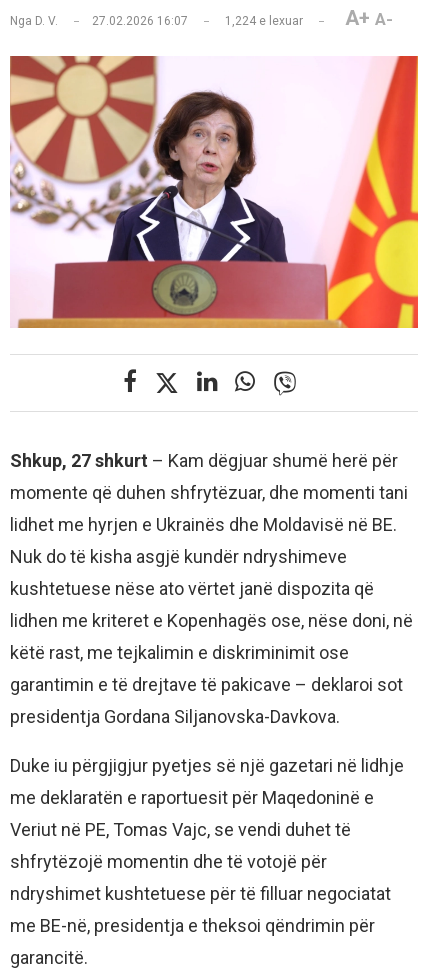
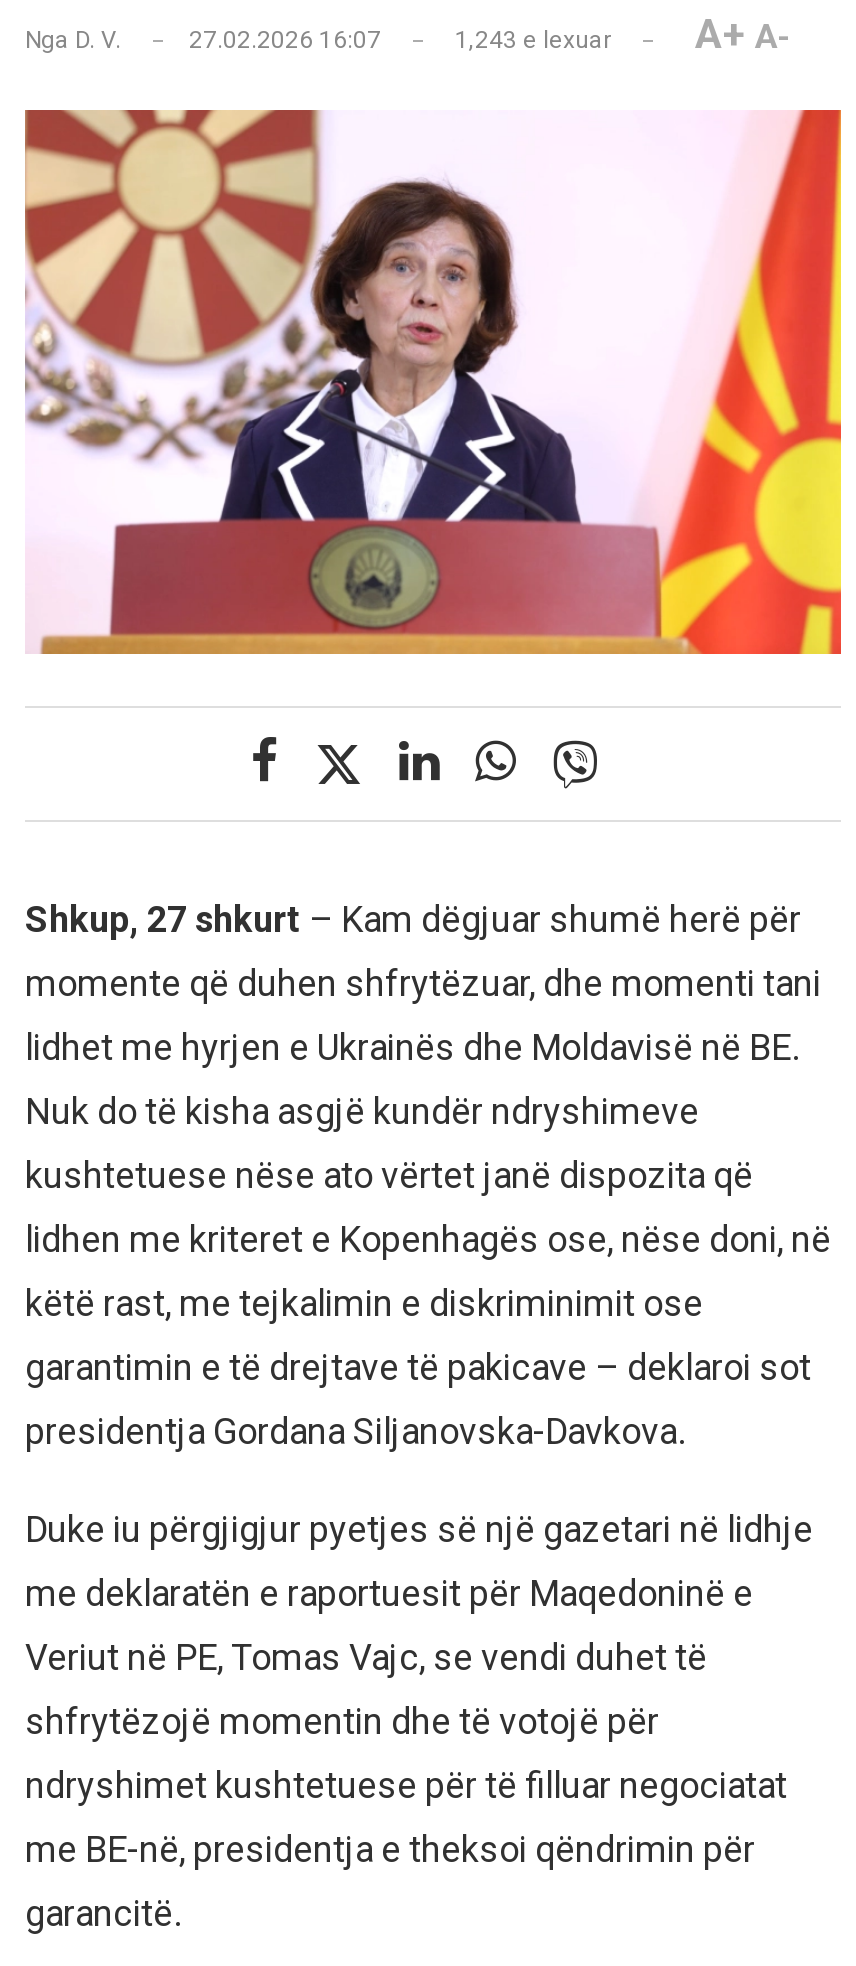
- 1,224 e lexuar
+ 1,243 e lexuar
